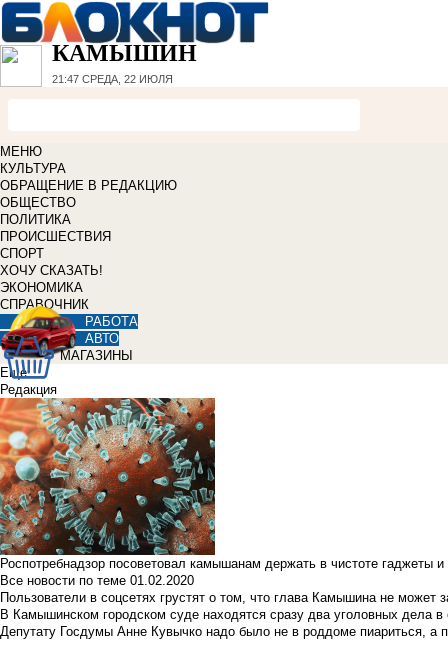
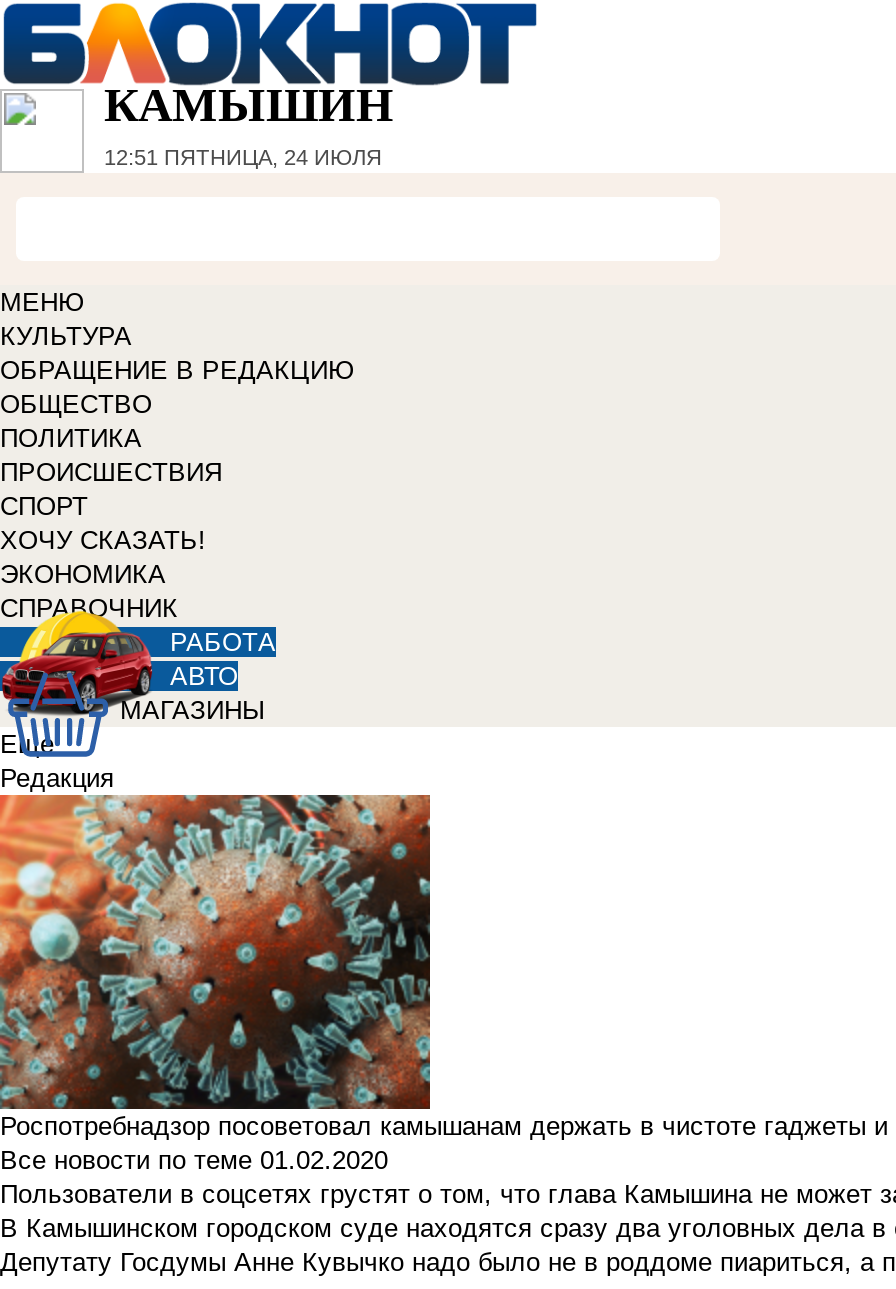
- 21:47 СРЕДА, 22 ИЮЛЯ
+ 12:51 ПЯТНИЦА, 24 ИЮЛЯ
